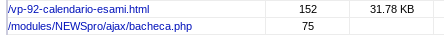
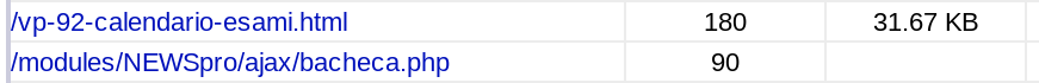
- 152
+ 180

- 31.78 KB
+ 31.67 KB

- 75
+ 90
